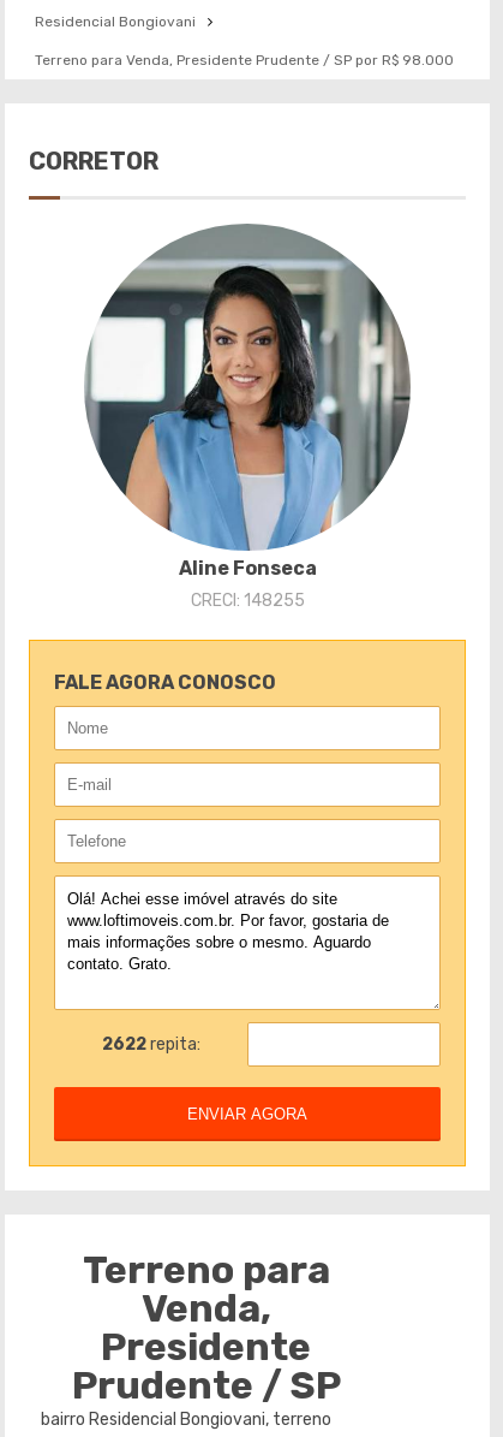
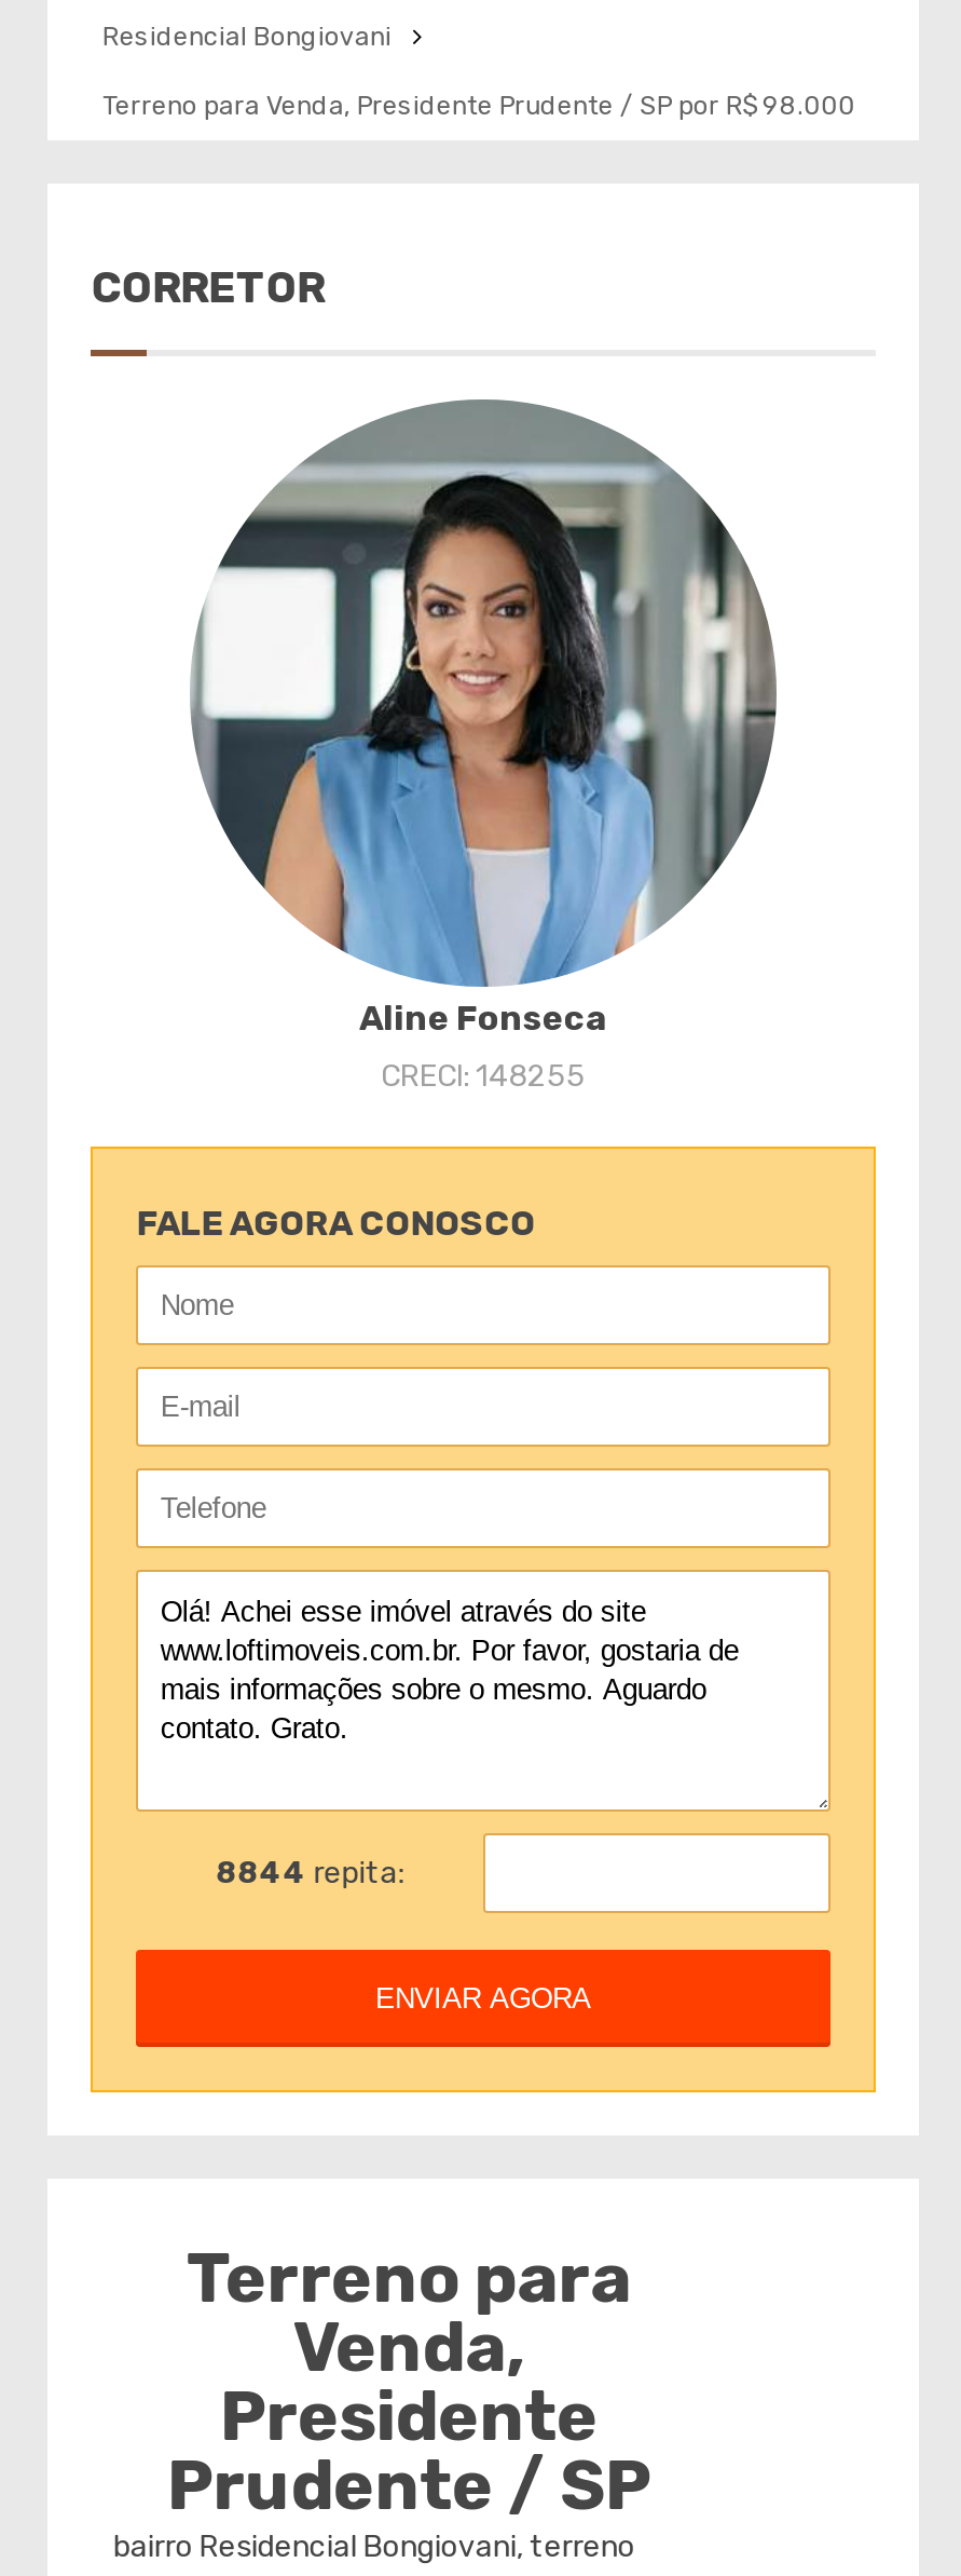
- 2622 repita:
+ 8844 repita:
